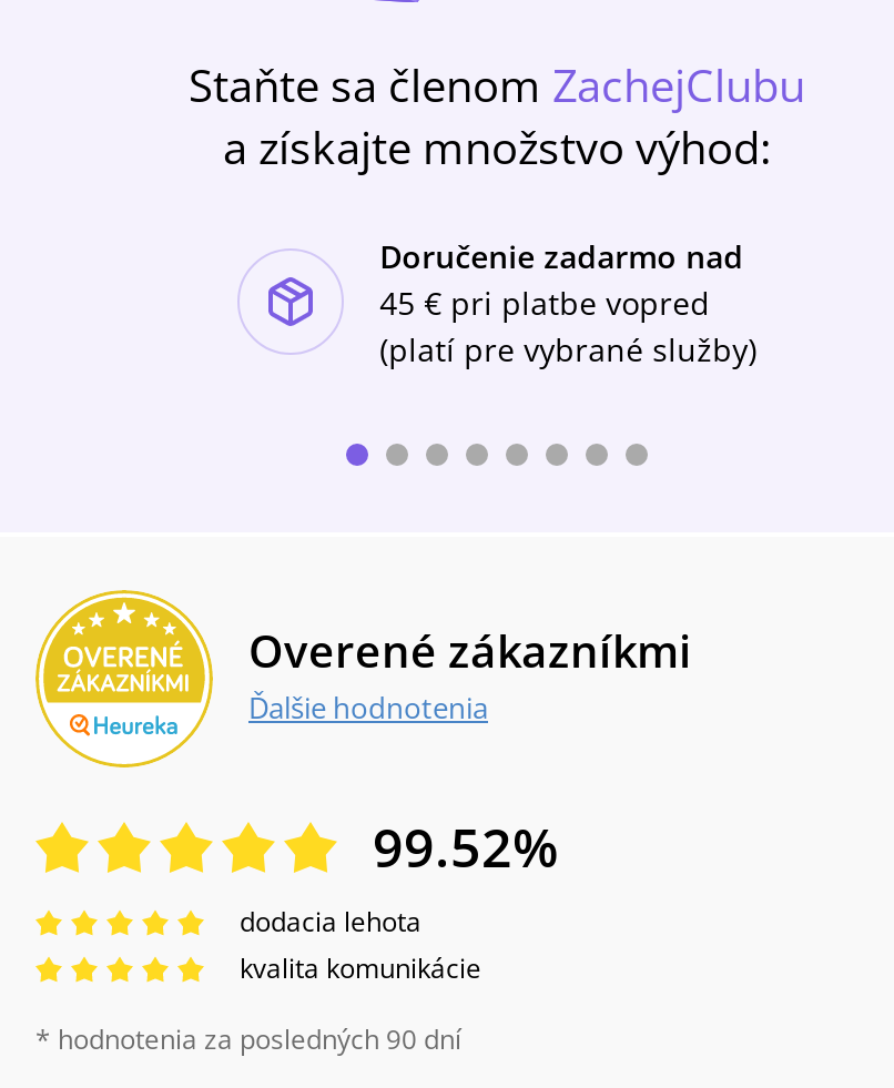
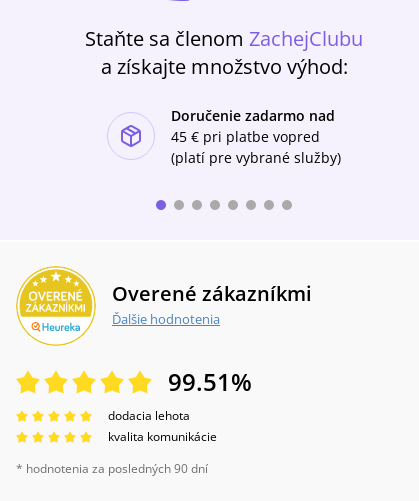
- 99.52%
+ 99.51%
